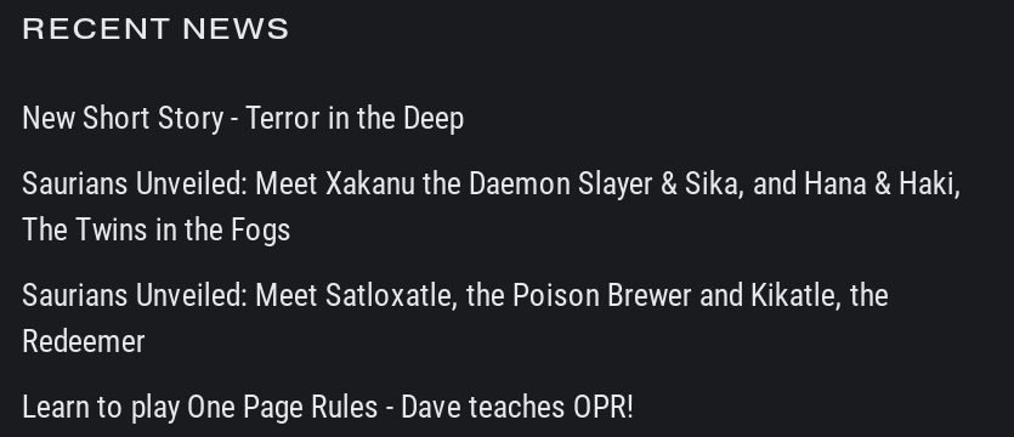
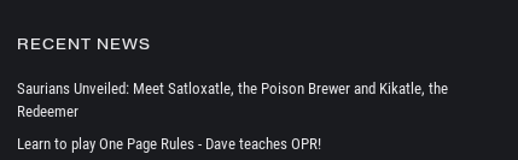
- New Short Story - Terror in the Deep
- Saurians Unveiled: Meet Xakanu the Daemon Slayer & Sika, and Hana & Haki,
- The Twins in the Fogs
